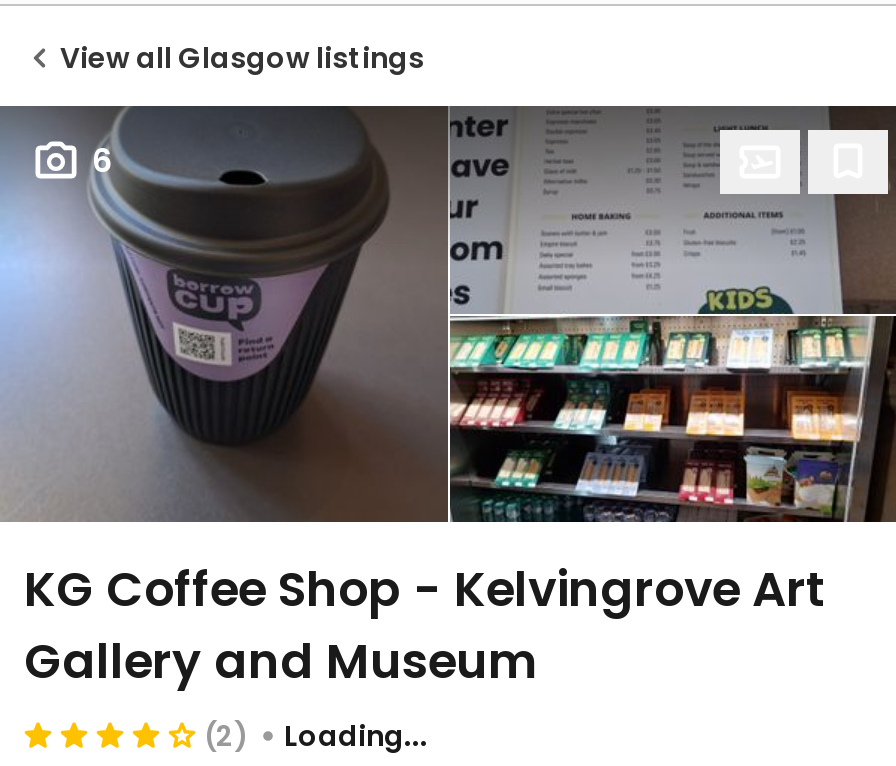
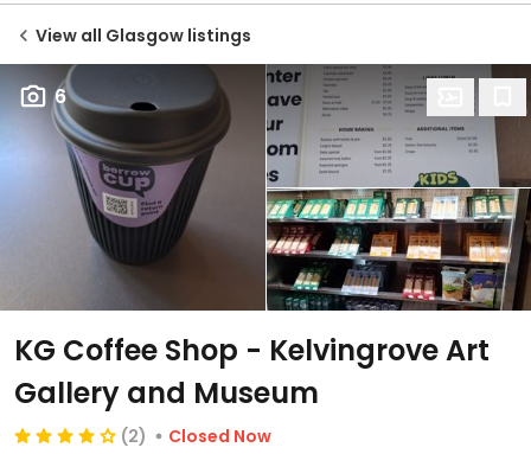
- Loading...
+ Closed Now
